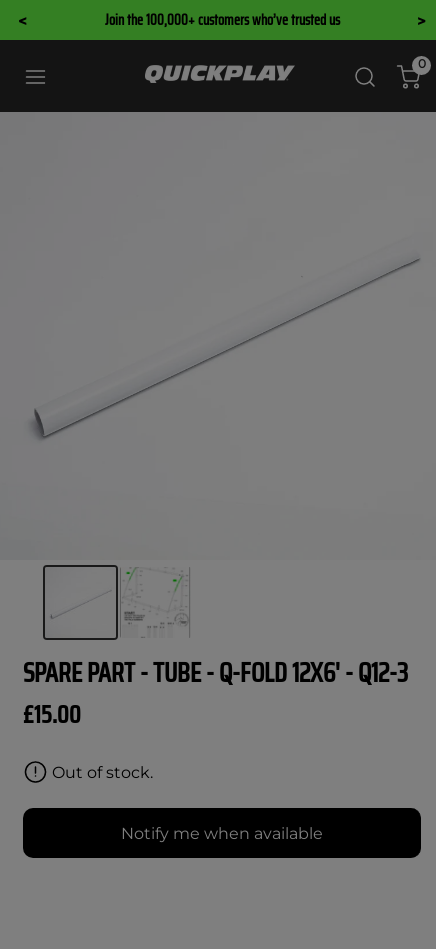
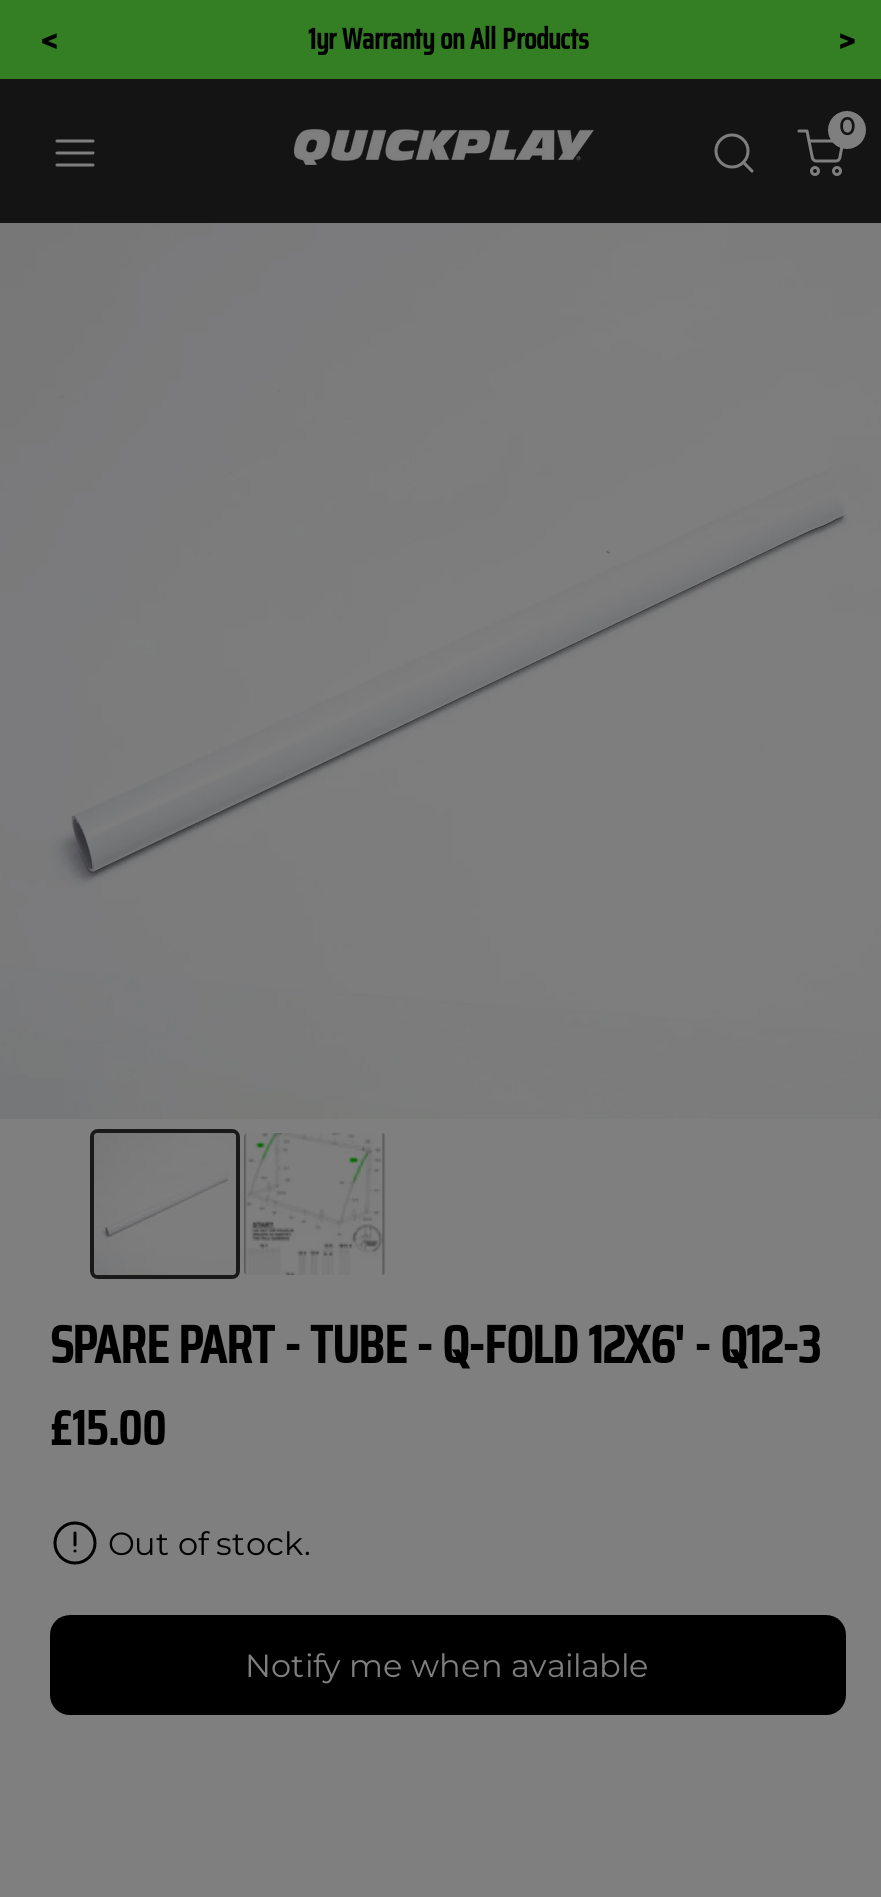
- Join the 100,000+ customers who’ve trusted us
+ 1yr Warranty on All Products
